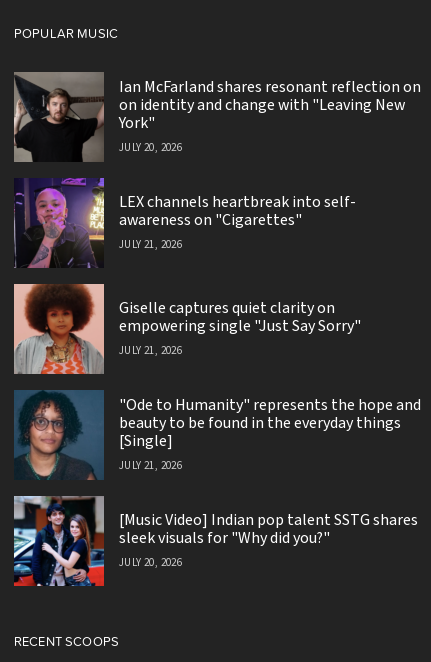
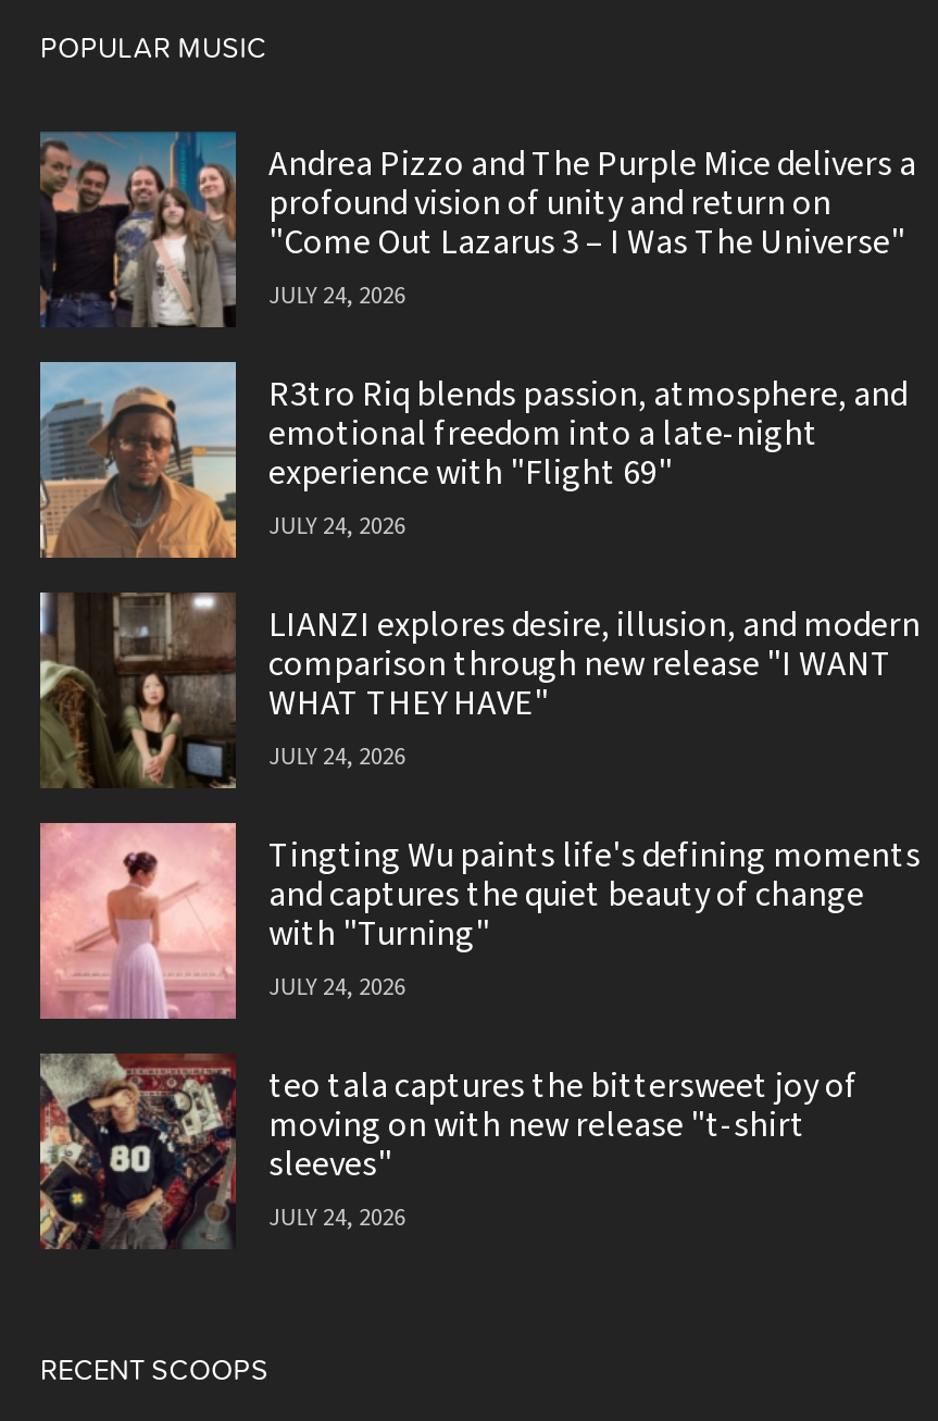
- [image]
- Ian McFarland shares resonant reflection on
- on identity and change with "Leaving New
- York"
- JULY 20, 2026
+ [image]
+ Andrea Pizzo and The Purple Mice delivers a
+ profound vision of unity and return on
+ "Come Out Lazarus 3 – I Was The Universe"
+ JULY 24, 2026

- [image]
- LEX channels heartbreak into self-
- awareness on "Cigarettes"
- JULY 21, 2026
+ [image]
+ R3tro Riq blends passion, atmosphere, and
+ emotional freedom into a late-night
+ experience with "Flight 69"
+ JULY 24, 2026

- [image]
- Giselle captures quiet clarity on
- empowering single "Just Say Sorry"
- JULY 21, 2026
+ [image]
+ LIANZI explores desire, illusion, and modern
+ comparison through new release "I WANT
+ WHAT THEY HAVE"
+ JULY 24, 2026

- [image]
- "Ode to Humanity" represents the hope and
- beauty to be found in the everyday things
- [Single]
- JULY 21, 2026
+ [image]
+ Tingting Wu paints life's defining moments
+ and captures the quiet beauty of change
+ with "Turning"
+ JULY 24, 2026

- [image]
- [Music Video] Indian pop talent SSTG shares
- sleek visuals for "Why did you?"
- JULY 20, 2026
+ [image]
+ teo tala captures the bittersweet joy of
+ moving on with new release "t-shirt
+ sleeves"
+ JULY 24, 2026
